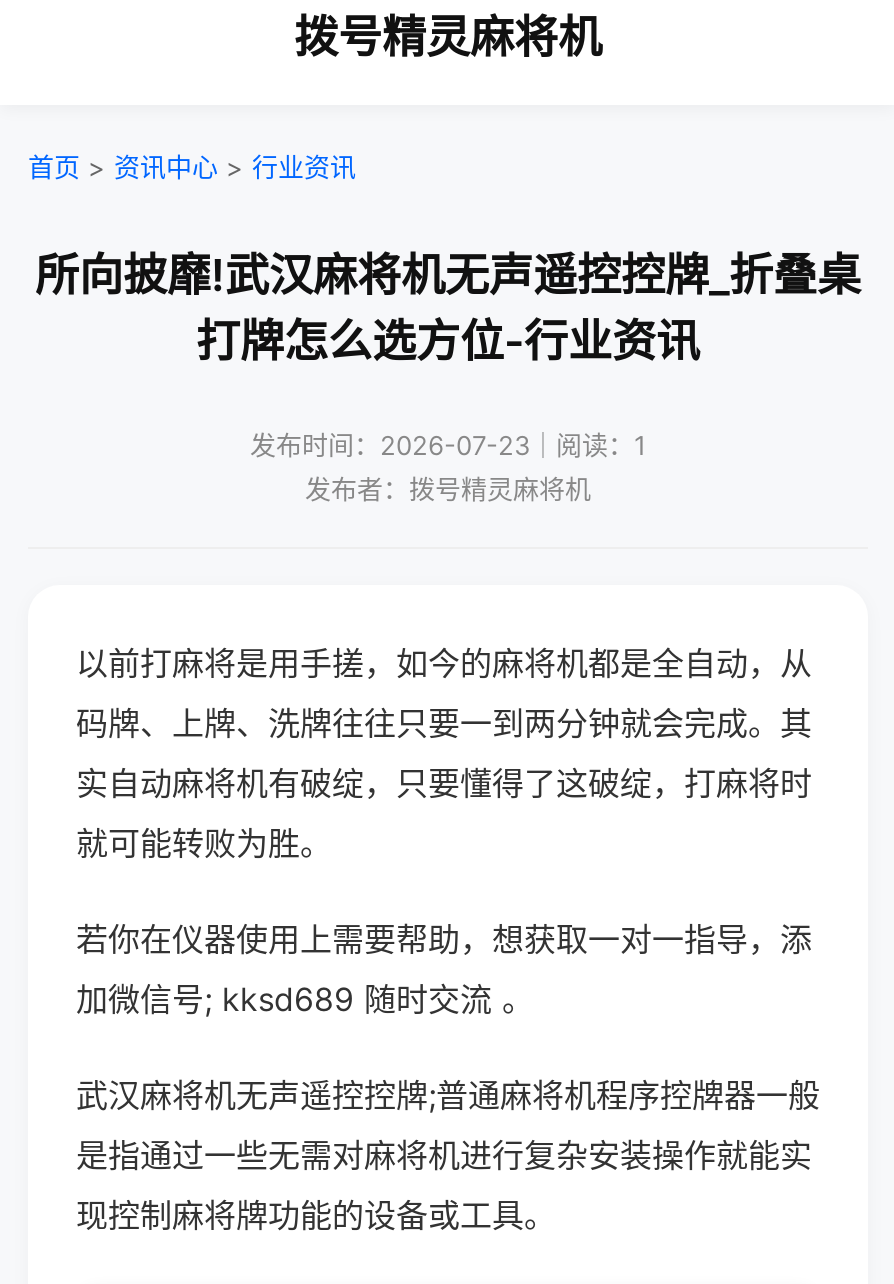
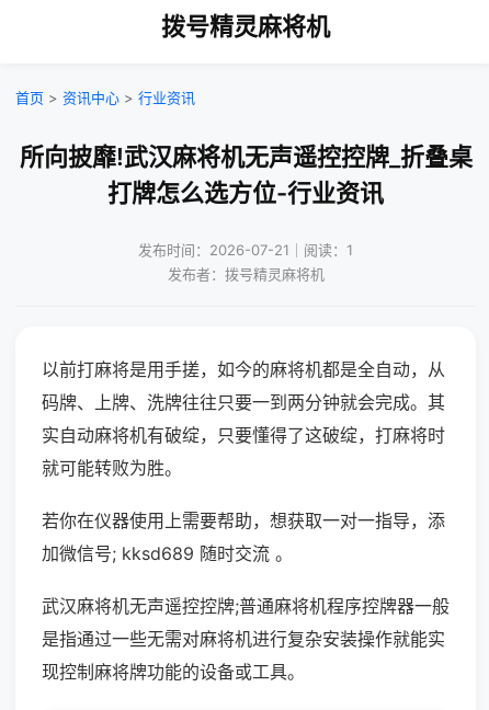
- 发布时间：2026-07-23｜阅读：1
+ 发布时间：2026-07-21｜阅读：1
